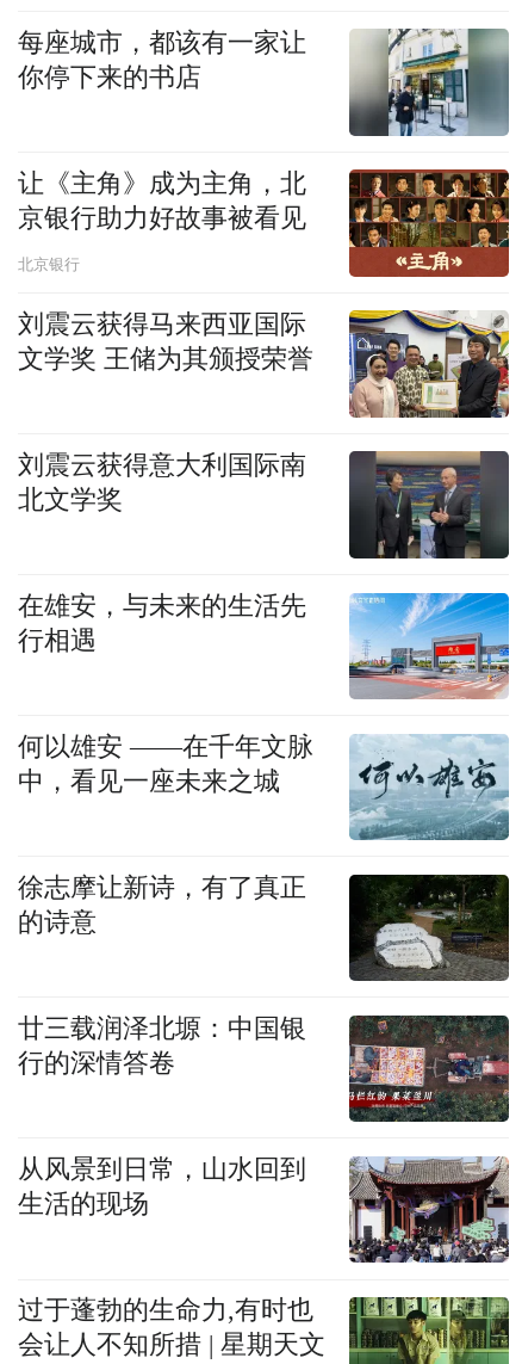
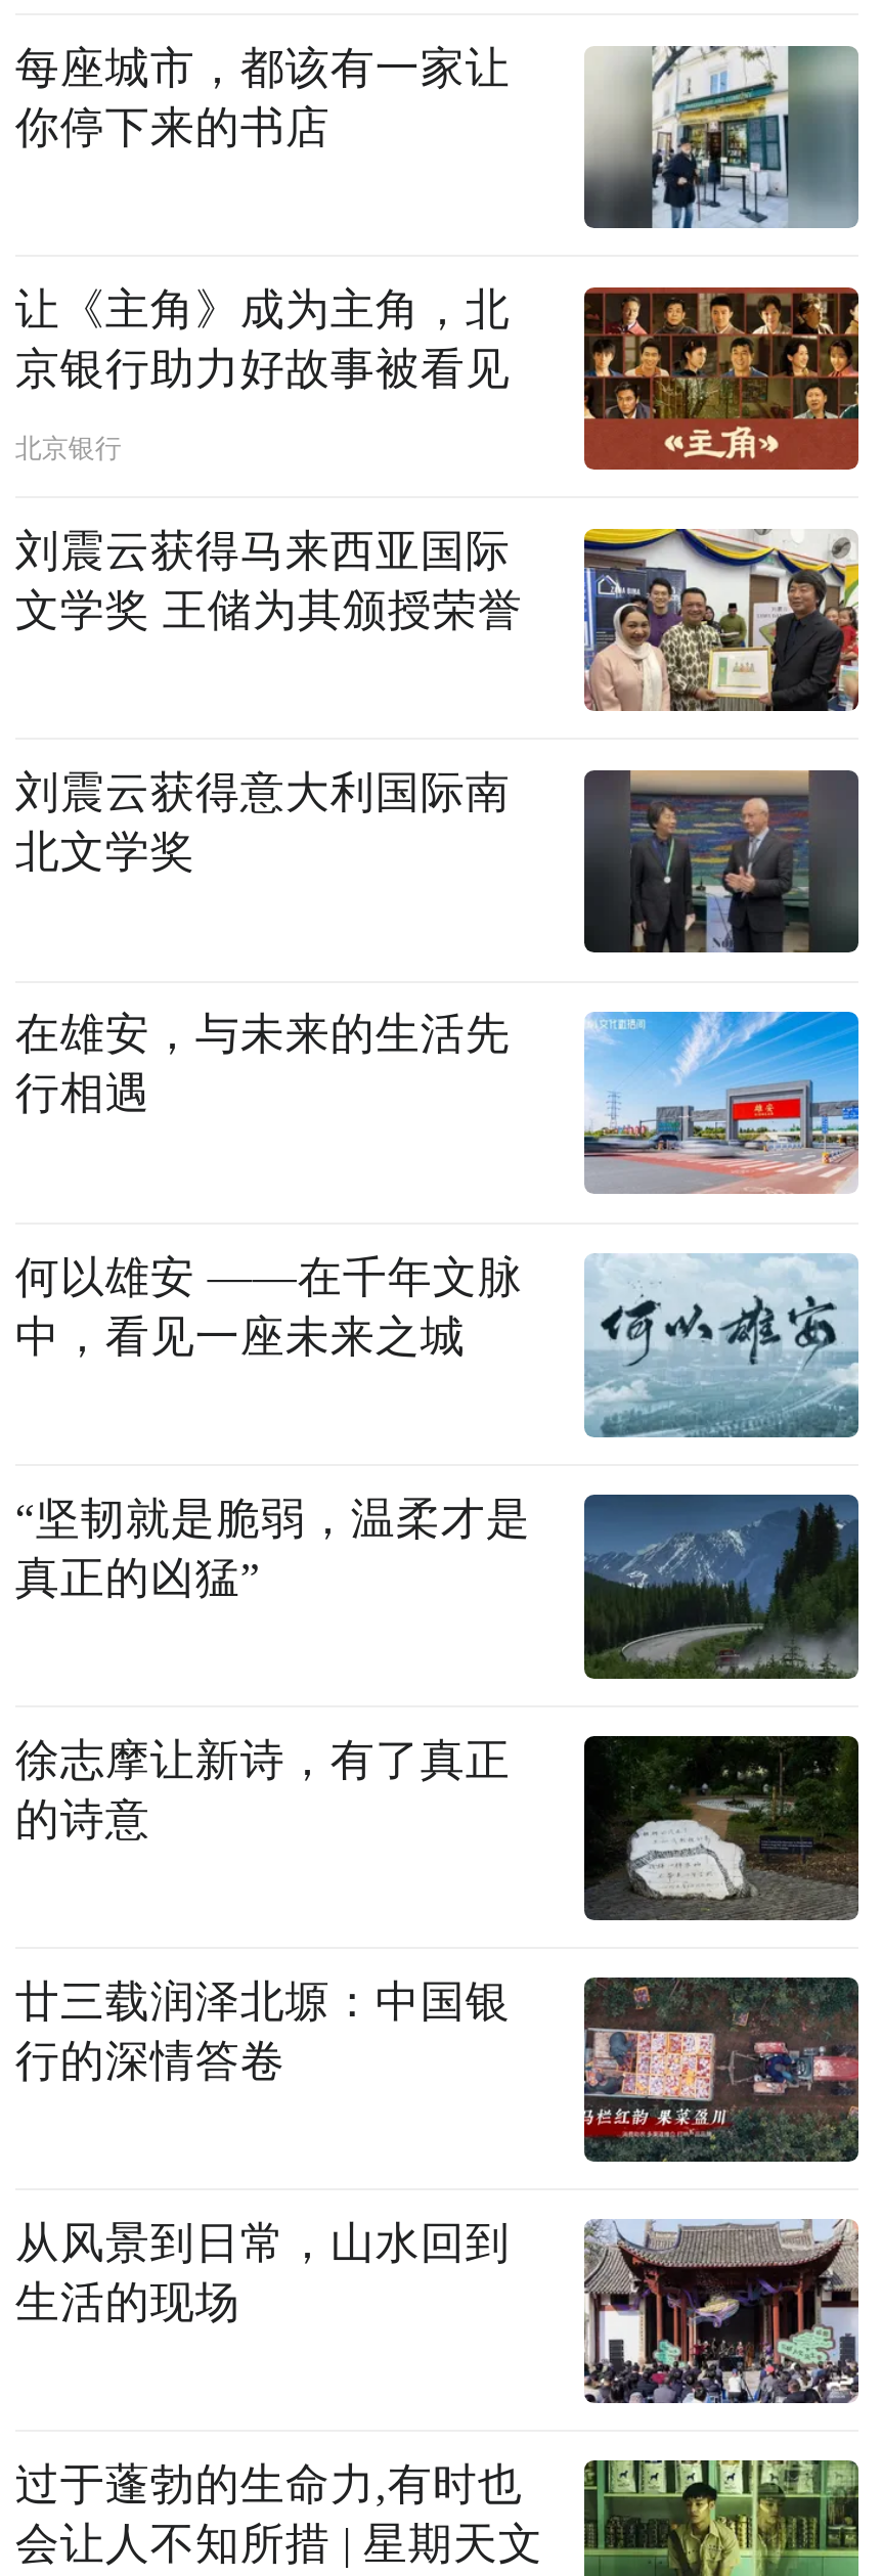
+ [image]
+ “坚韧就是脆弱，温柔才是
+ 真正的凶猛”
